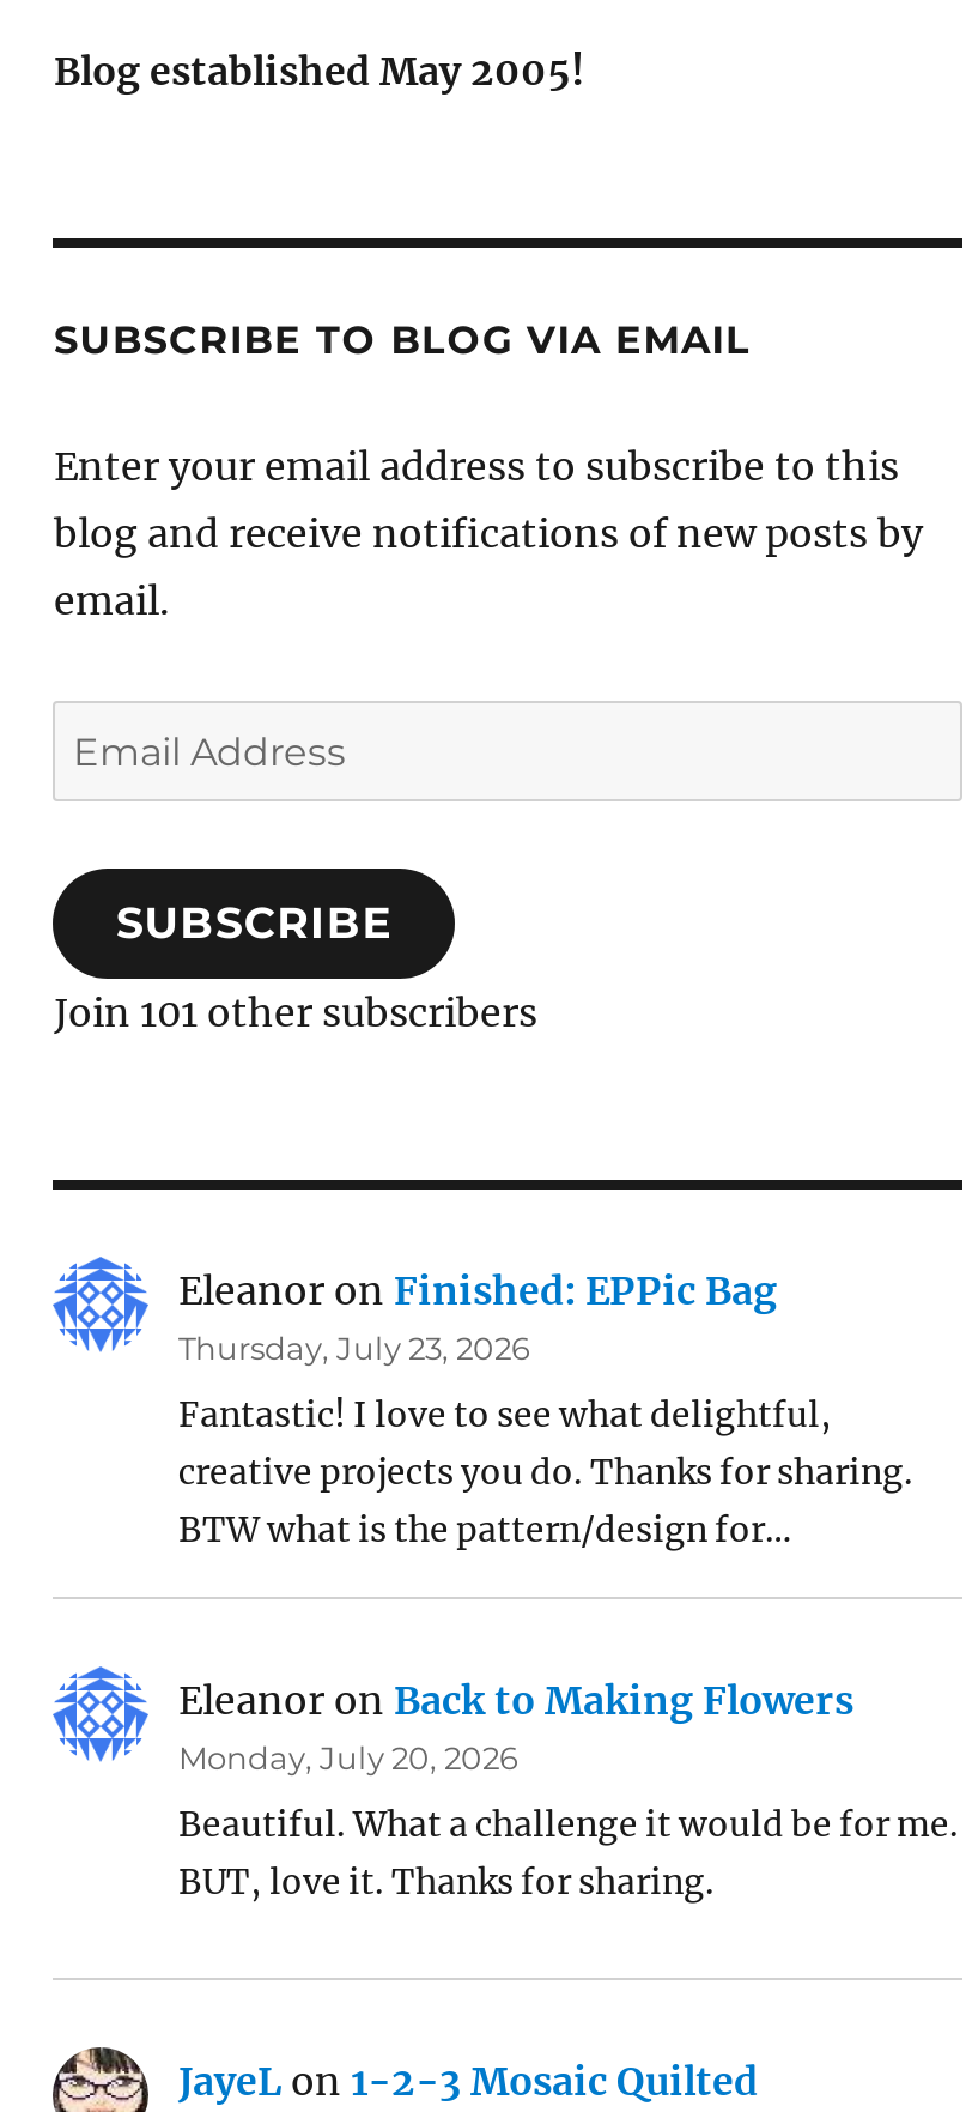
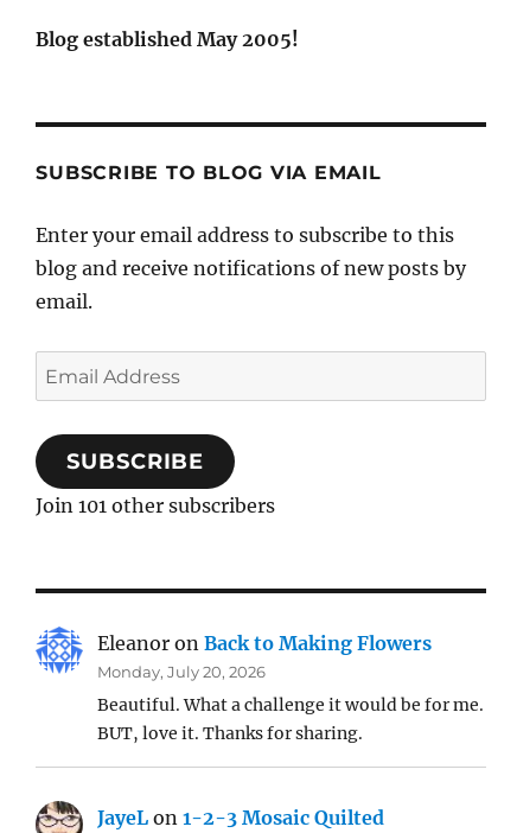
- Eleanor on Finished: EPPic Bag
- Thursday, July 23, 2026
- Fantastic! I love to see what delightful,
- creative projects you do. Thanks for sharing.
- BTW what is the pattern/design for…
